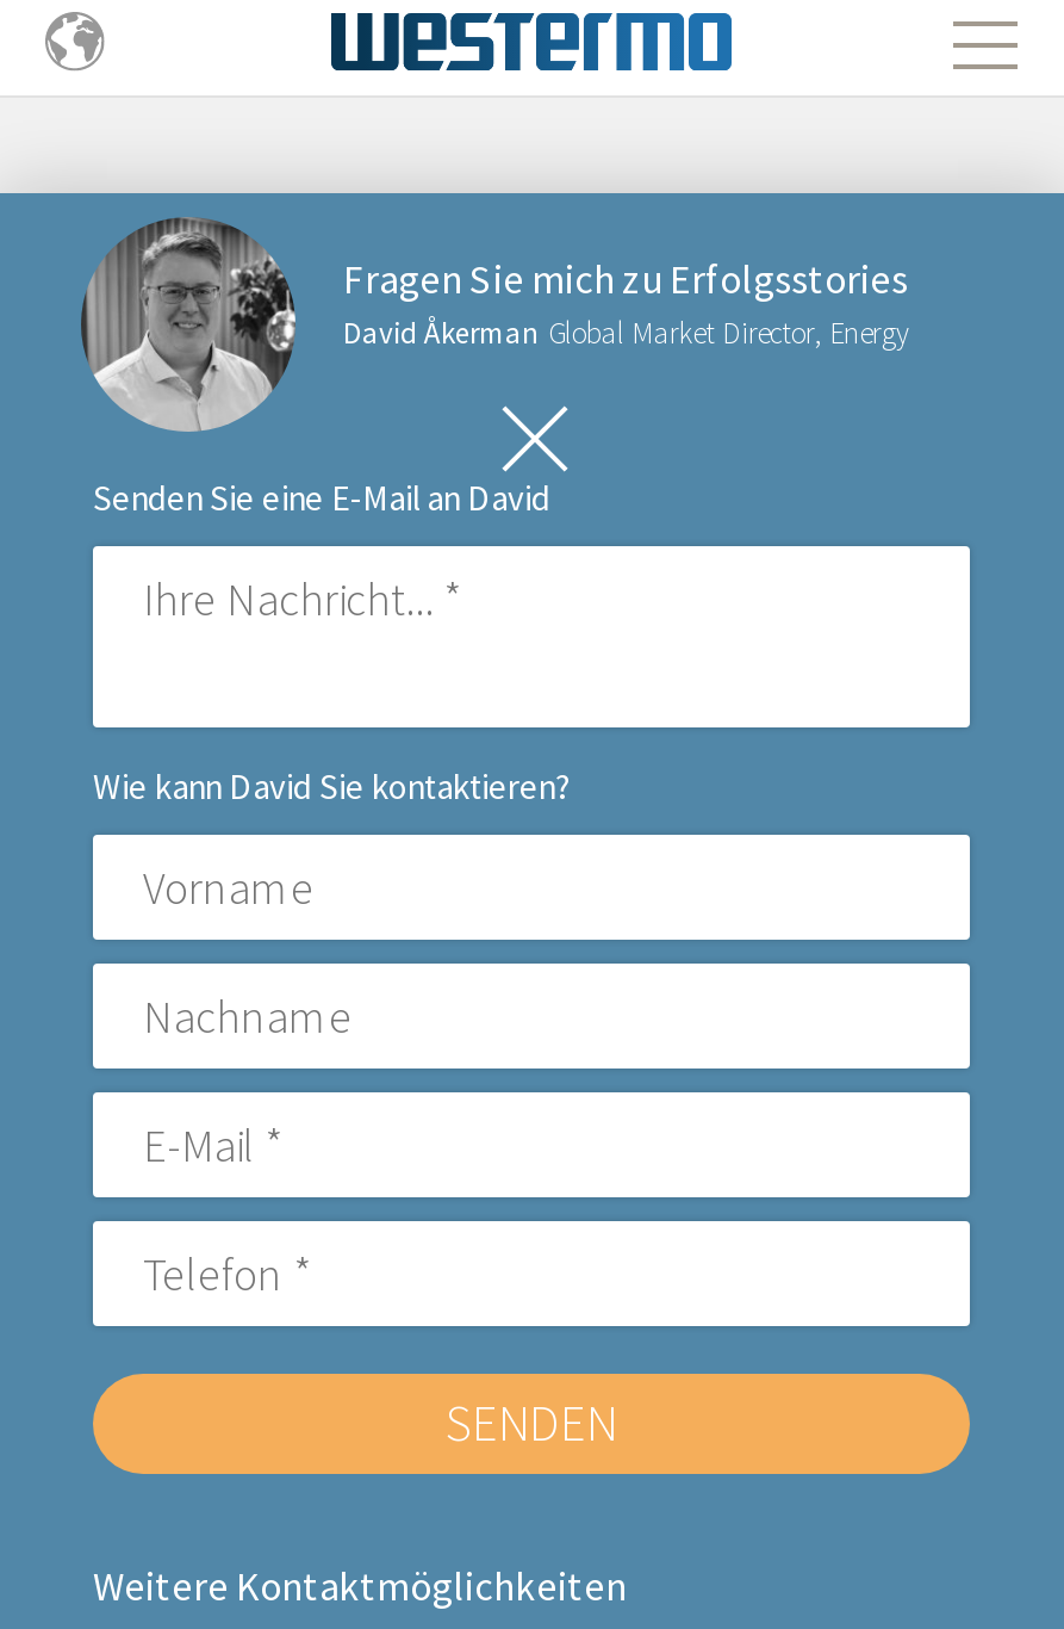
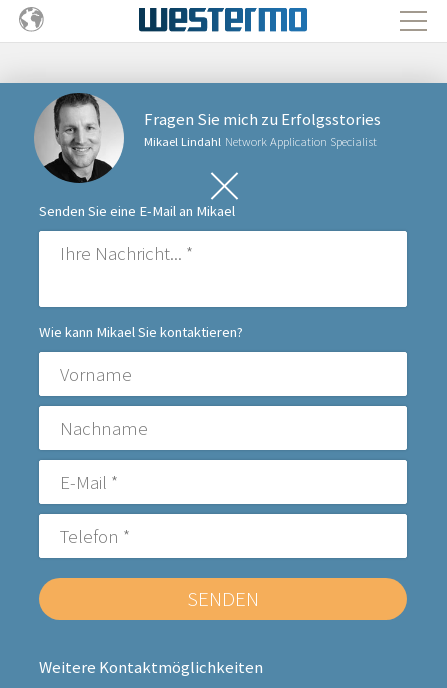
- [image]
- Senden Sie eine E-Mail an David
+ [image]
+ Senden Sie eine E-Mail an Mikael

- David Åkerman Global Market Director, Energy
+ Mikael Lindahl Network Application Specialist

- Wie kann David Sie kontaktieren?
+ Wie kann Mikael Sie kontaktieren?
